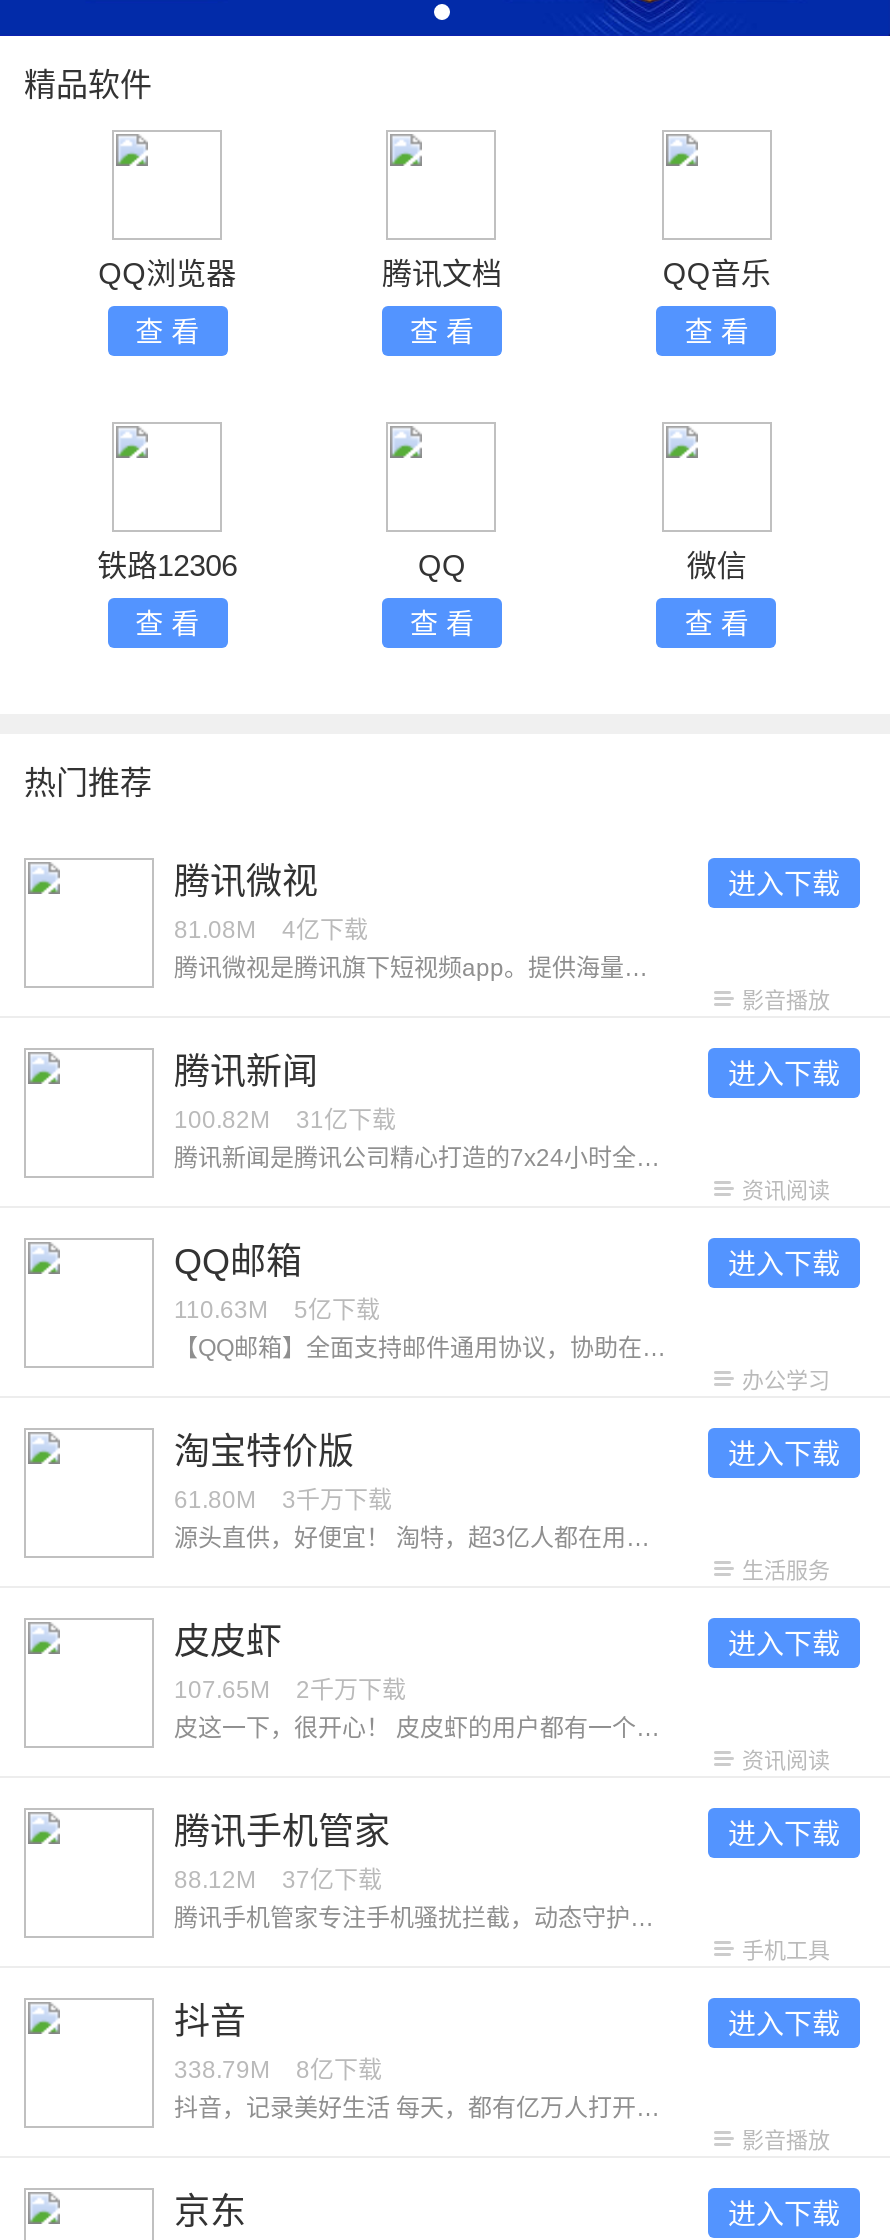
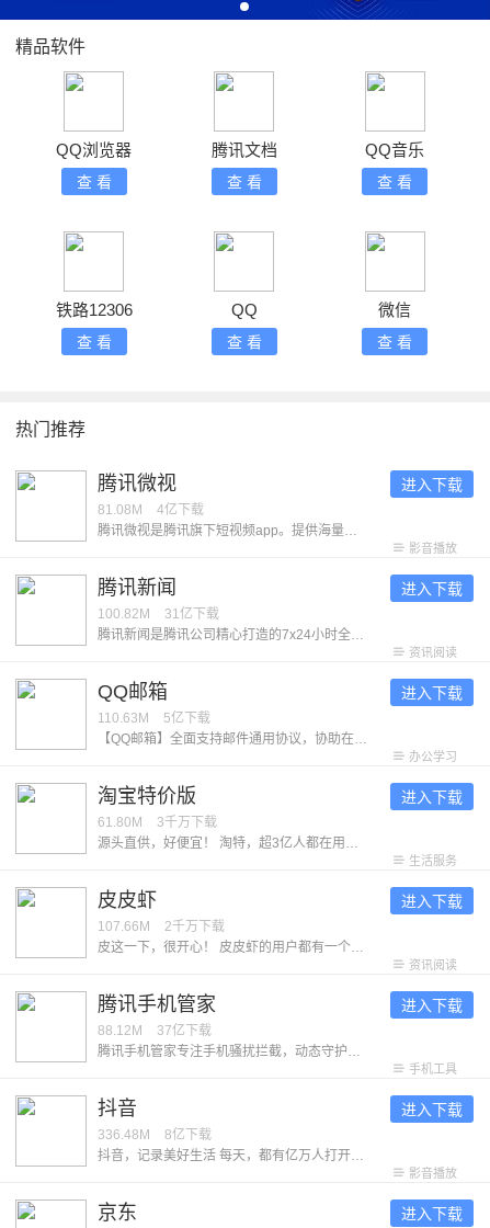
- 107.65M 2千万下载
+ 107.66M 2千万下载

- 338.79M 8亿下载
+ 336.48M 8亿下载
